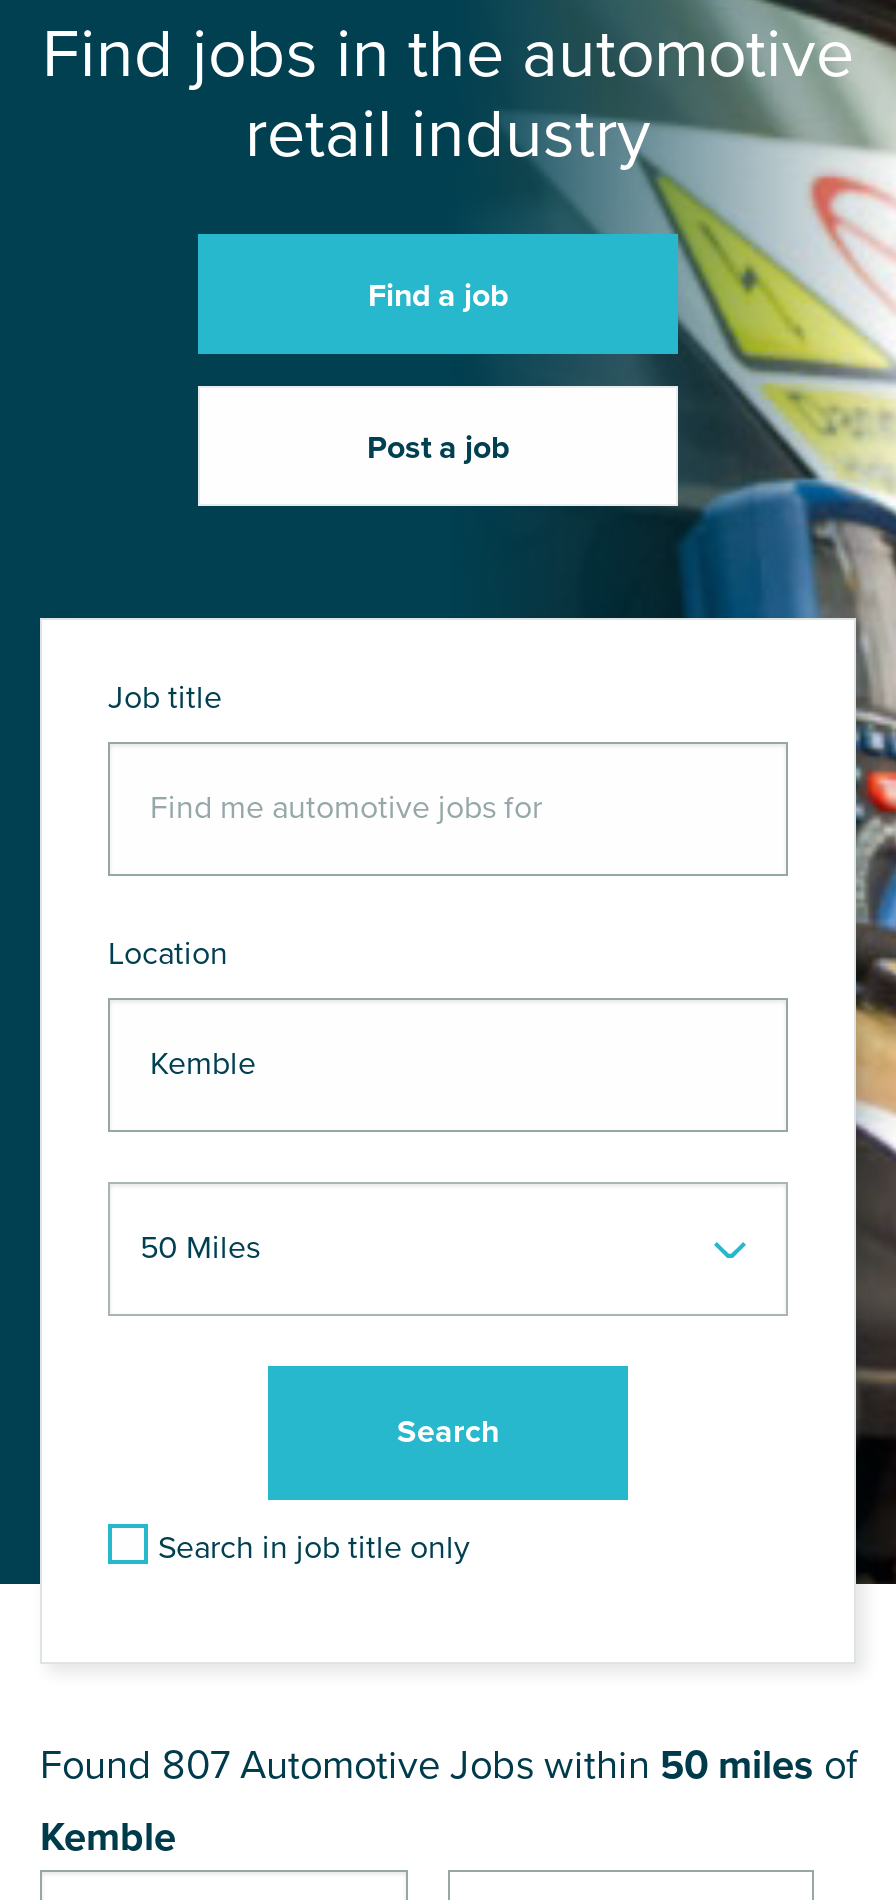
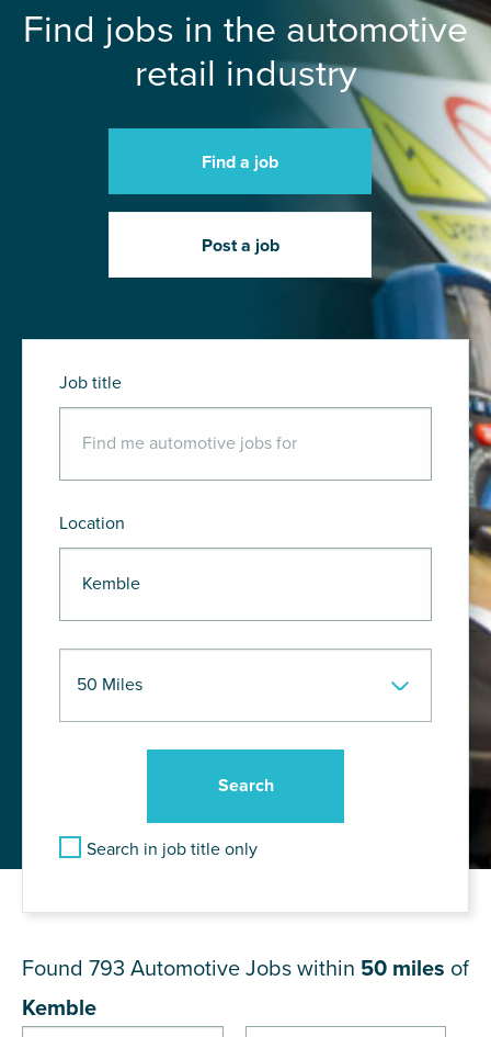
- Found 807 Automotive Jobs within 50 miles of
+ Found 793 Automotive Jobs within 50 miles of
